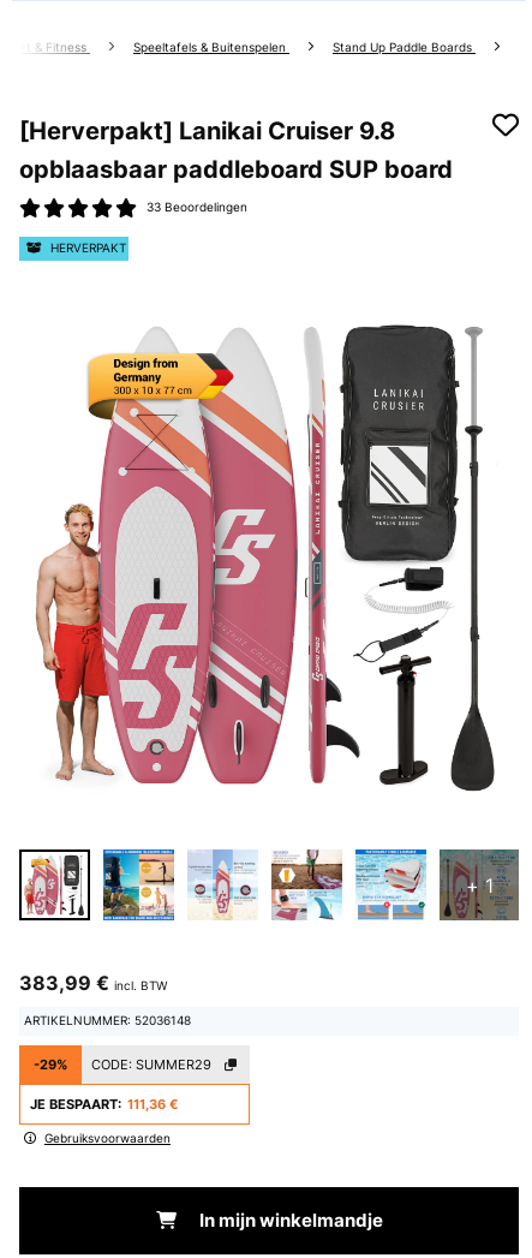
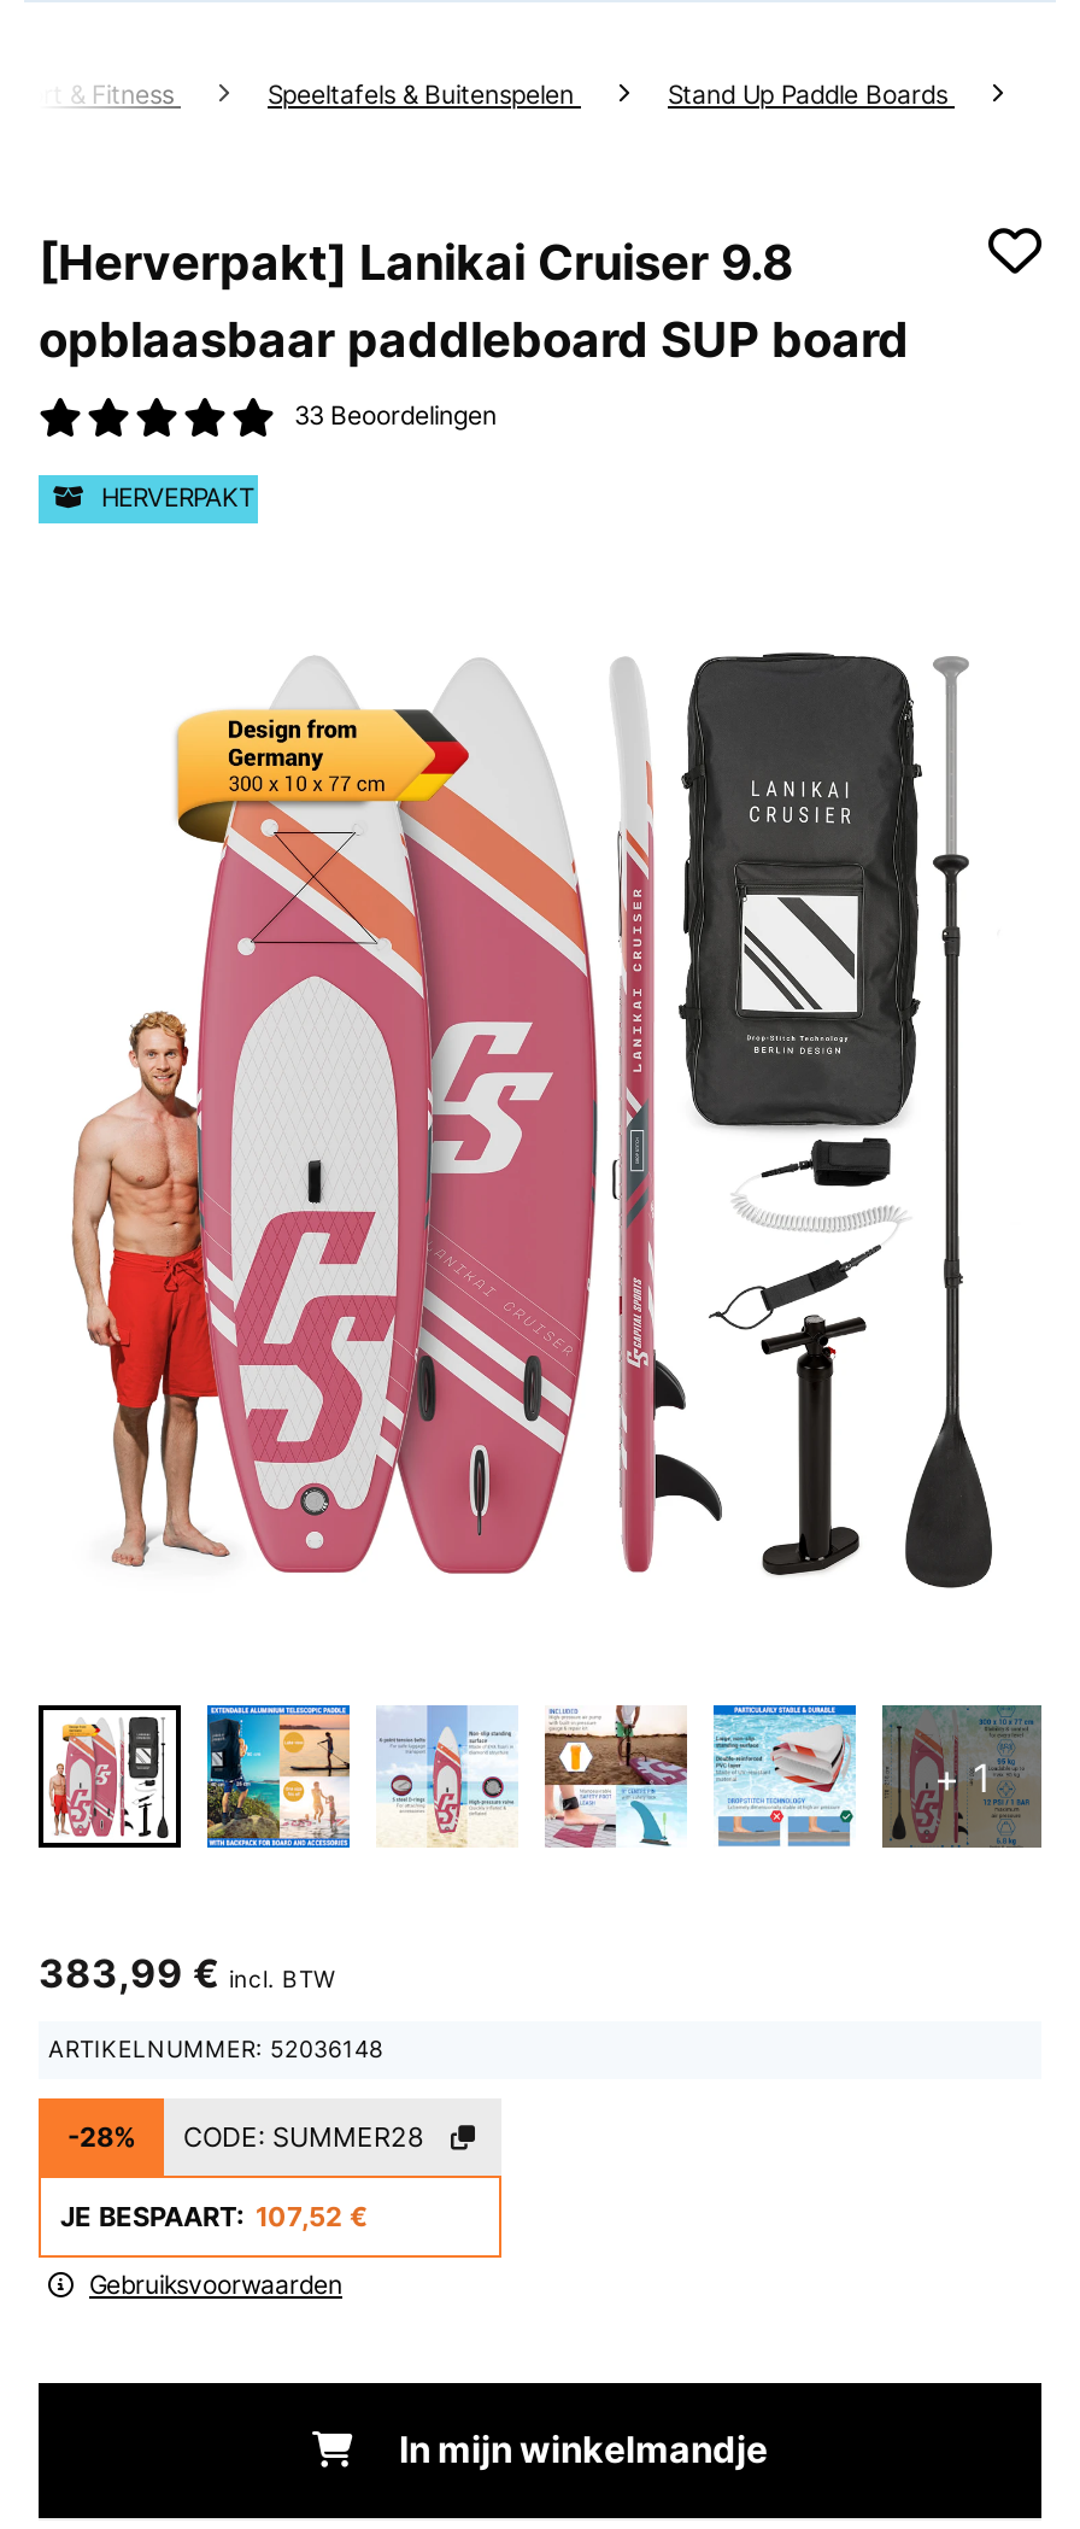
- -29%
+ -28%

- CODE: SUMMER29
+ CODE: SUMMER28

- JE BESPAART: 111,36 €
+ JE BESPAART: 107,52 €
